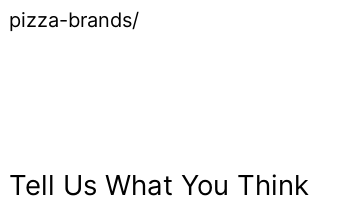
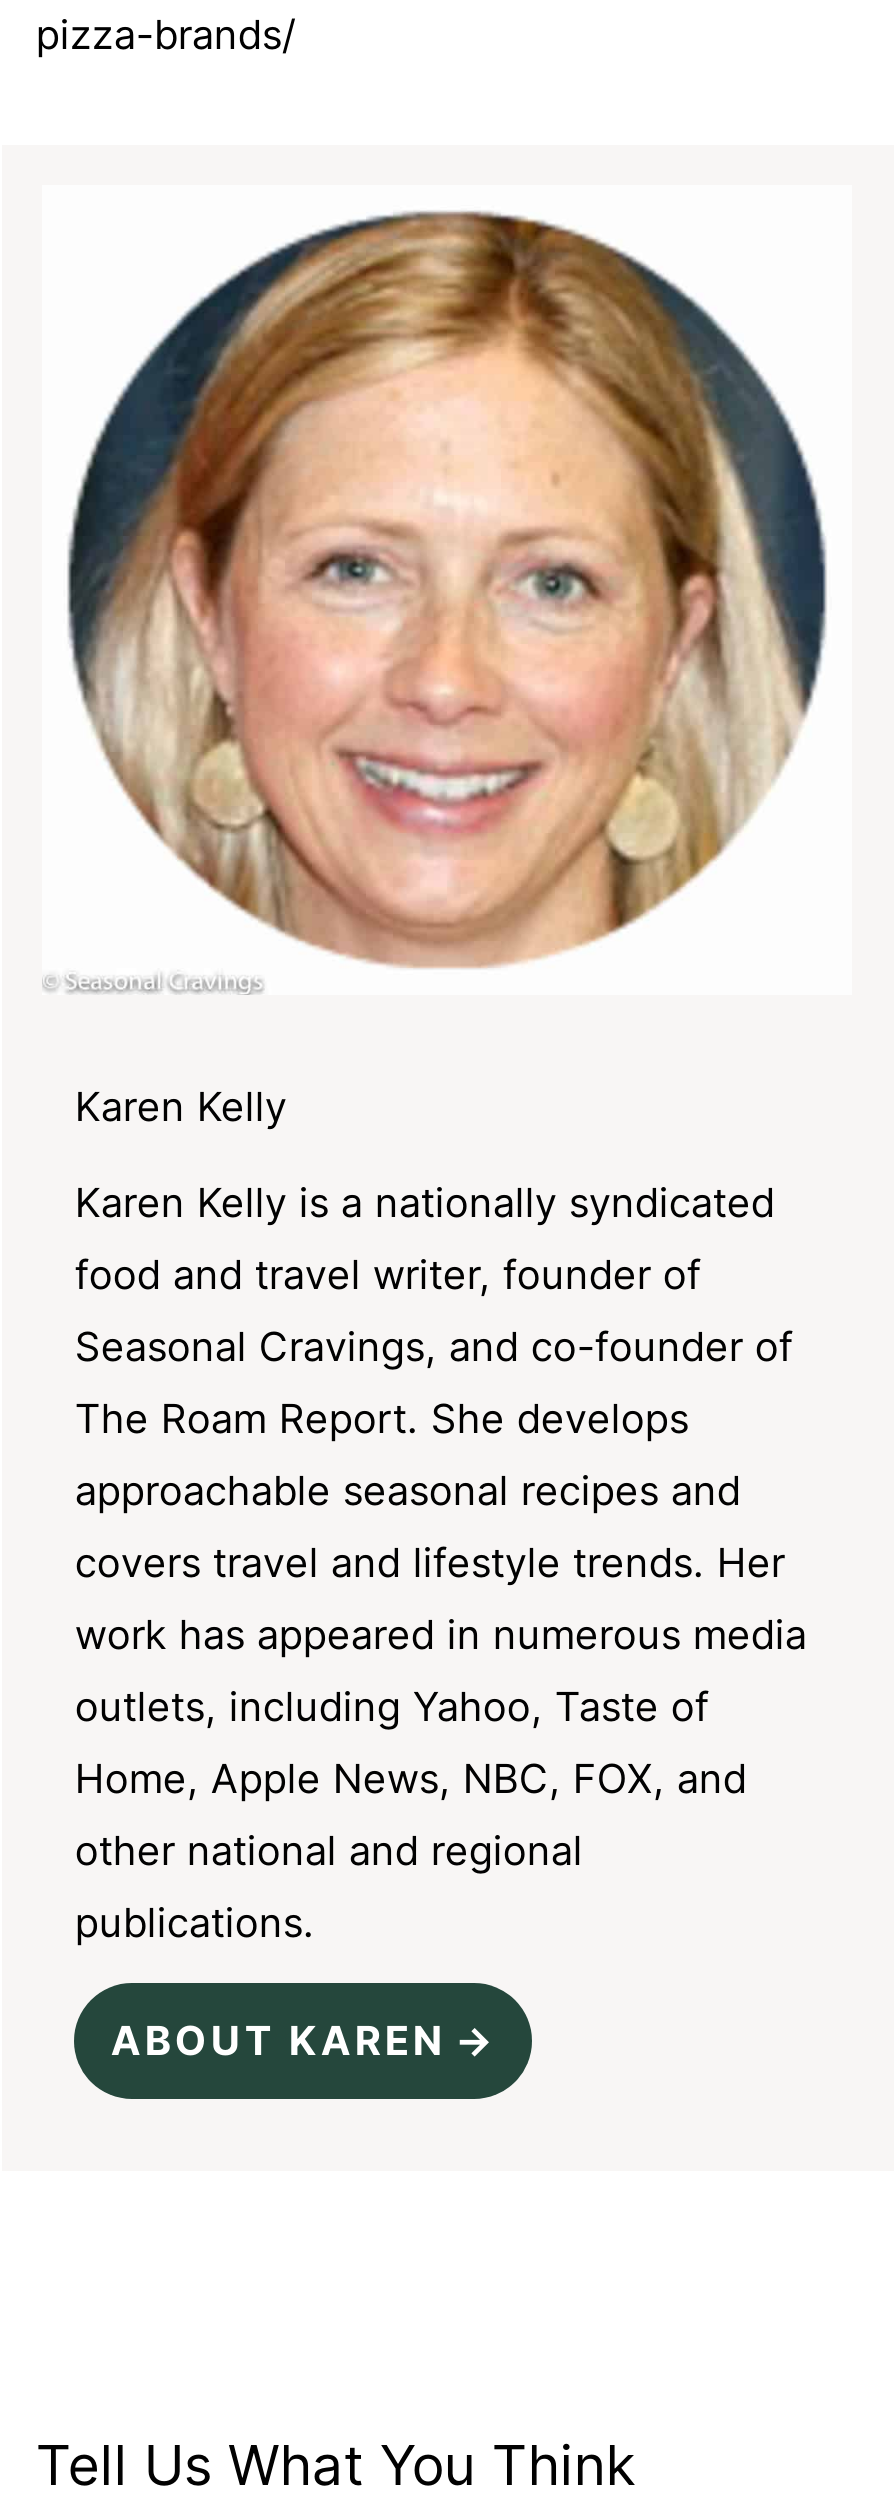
+ [image]

+ Karen Kelly
+ Karen Kelly is a nationally syndicated
+ food and travel writer, founder of
+ Seasonal Cravings, and co-founder of
+ The Roam Report. She develops
+ approachable seasonal recipes and
+ covers travel and lifestyle trends. Her
+ work has appeared in numerous media
+ outlets, including Yahoo, Taste of
+ Home, Apple News, NBC, FOX, and
+ other national and regional
+ publications.
+ ABOUT KAREN
